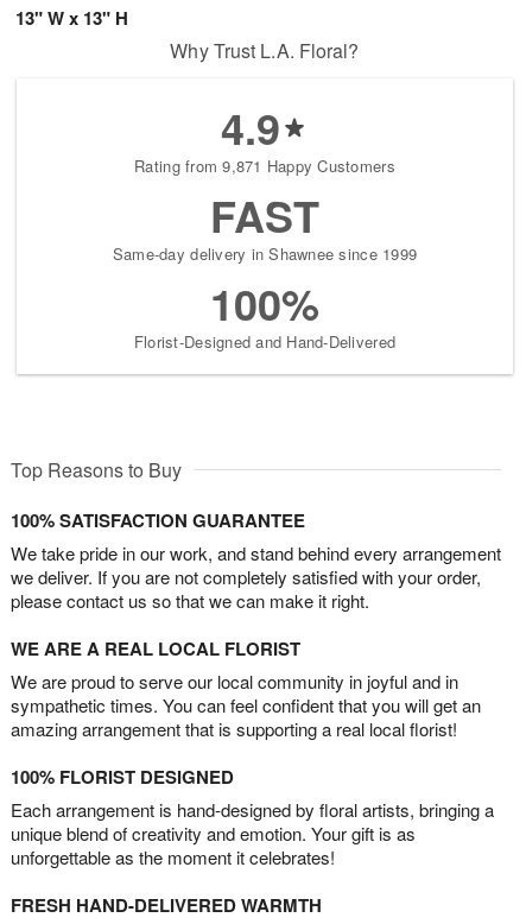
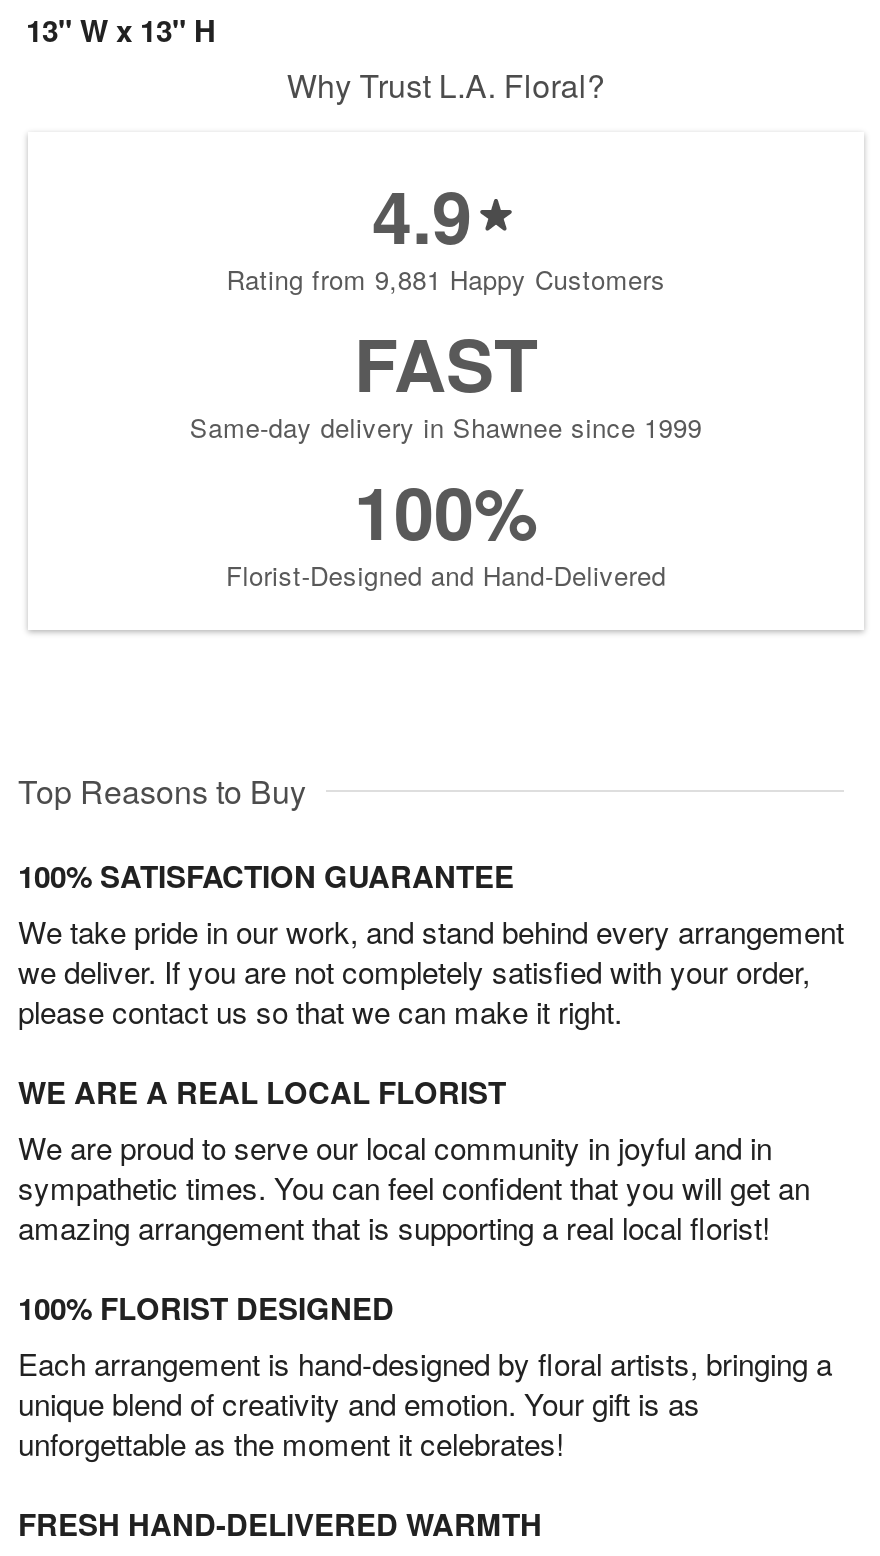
- Rating from 9,871 Happy Customers
+ Rating from 9,881 Happy Customers
